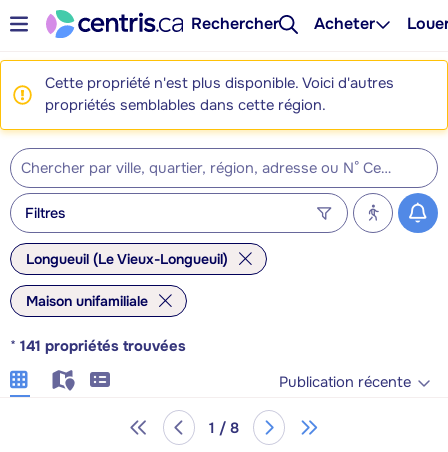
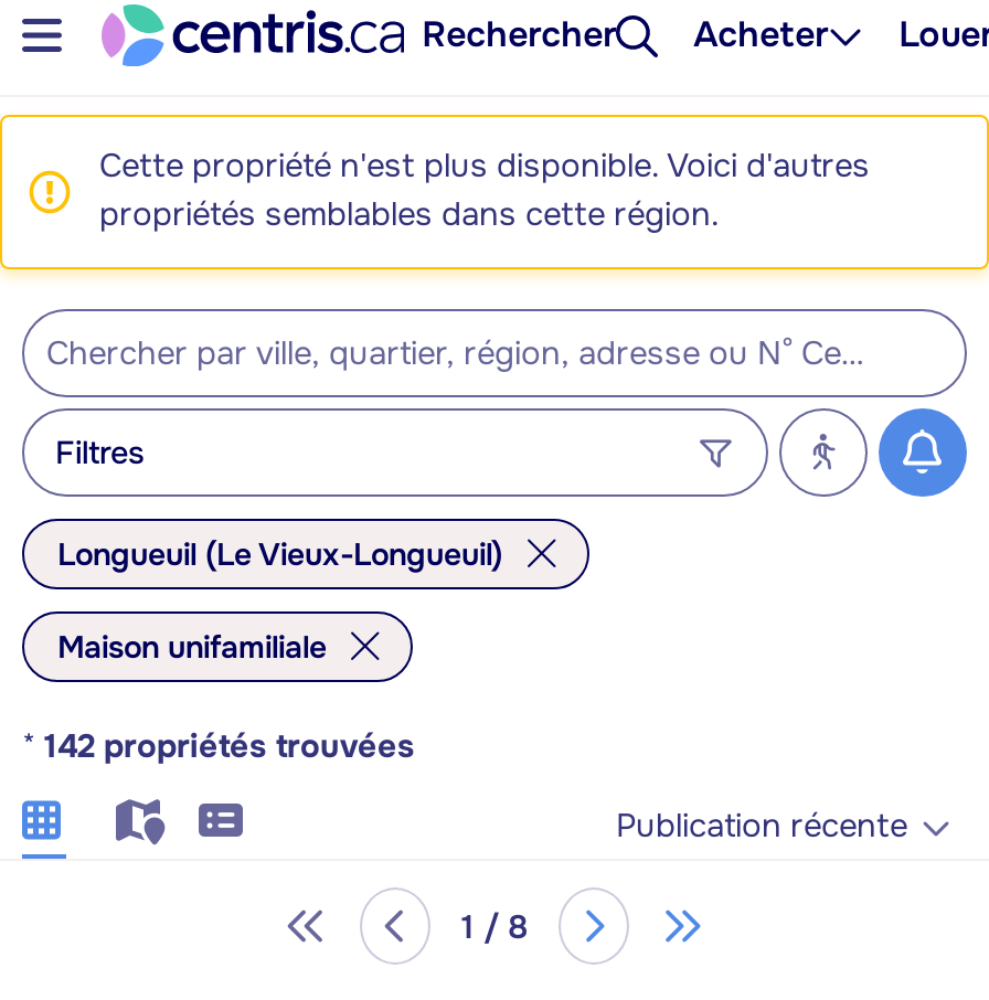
- * 141 propriétés trouvées
+ * 142 propriétés trouvées
